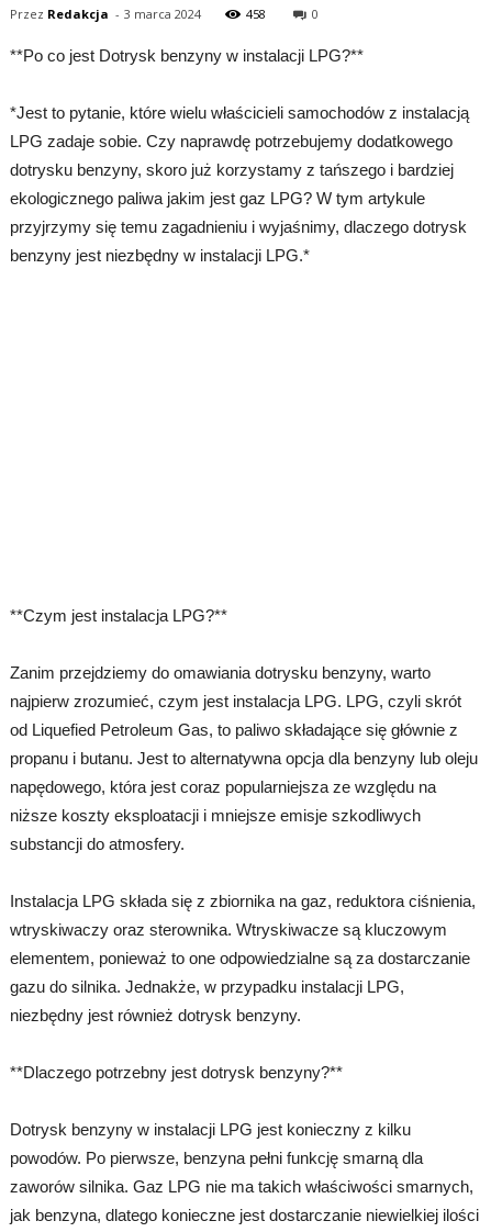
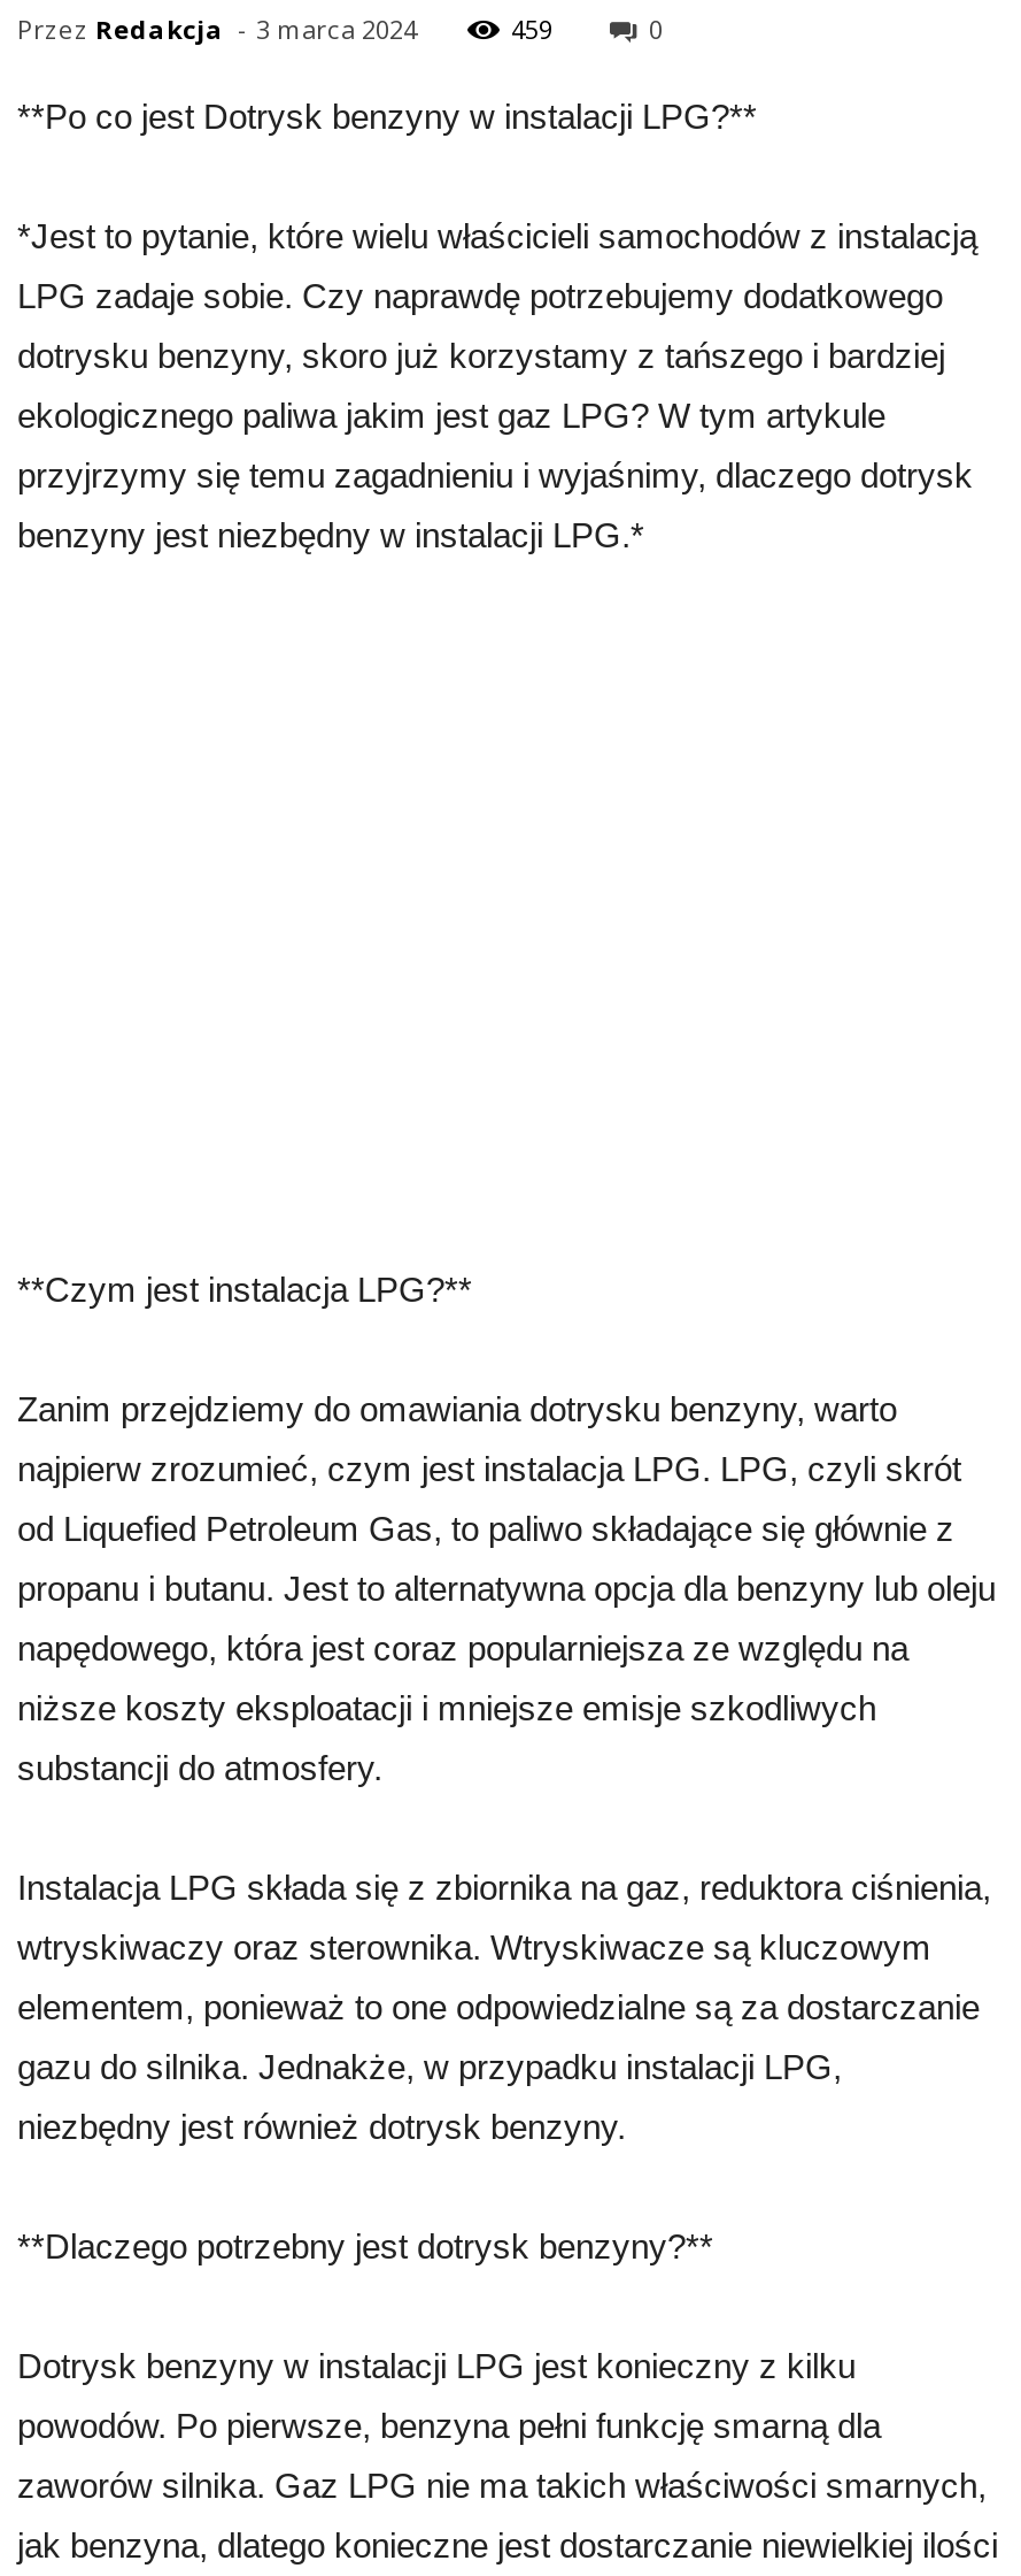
- 458
+ 459
